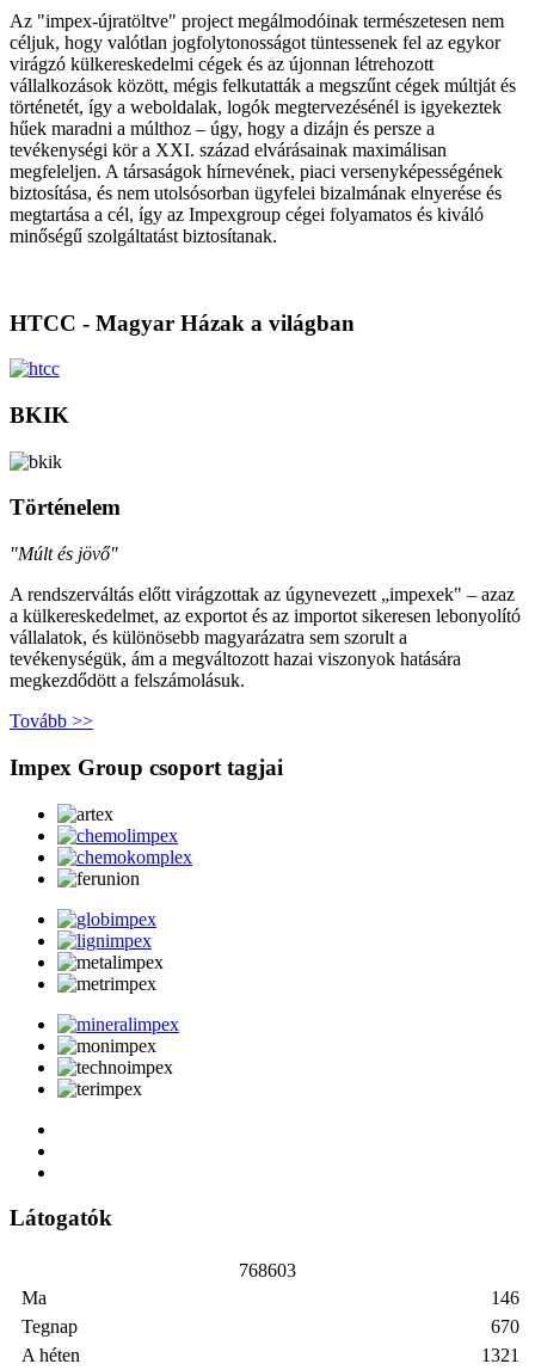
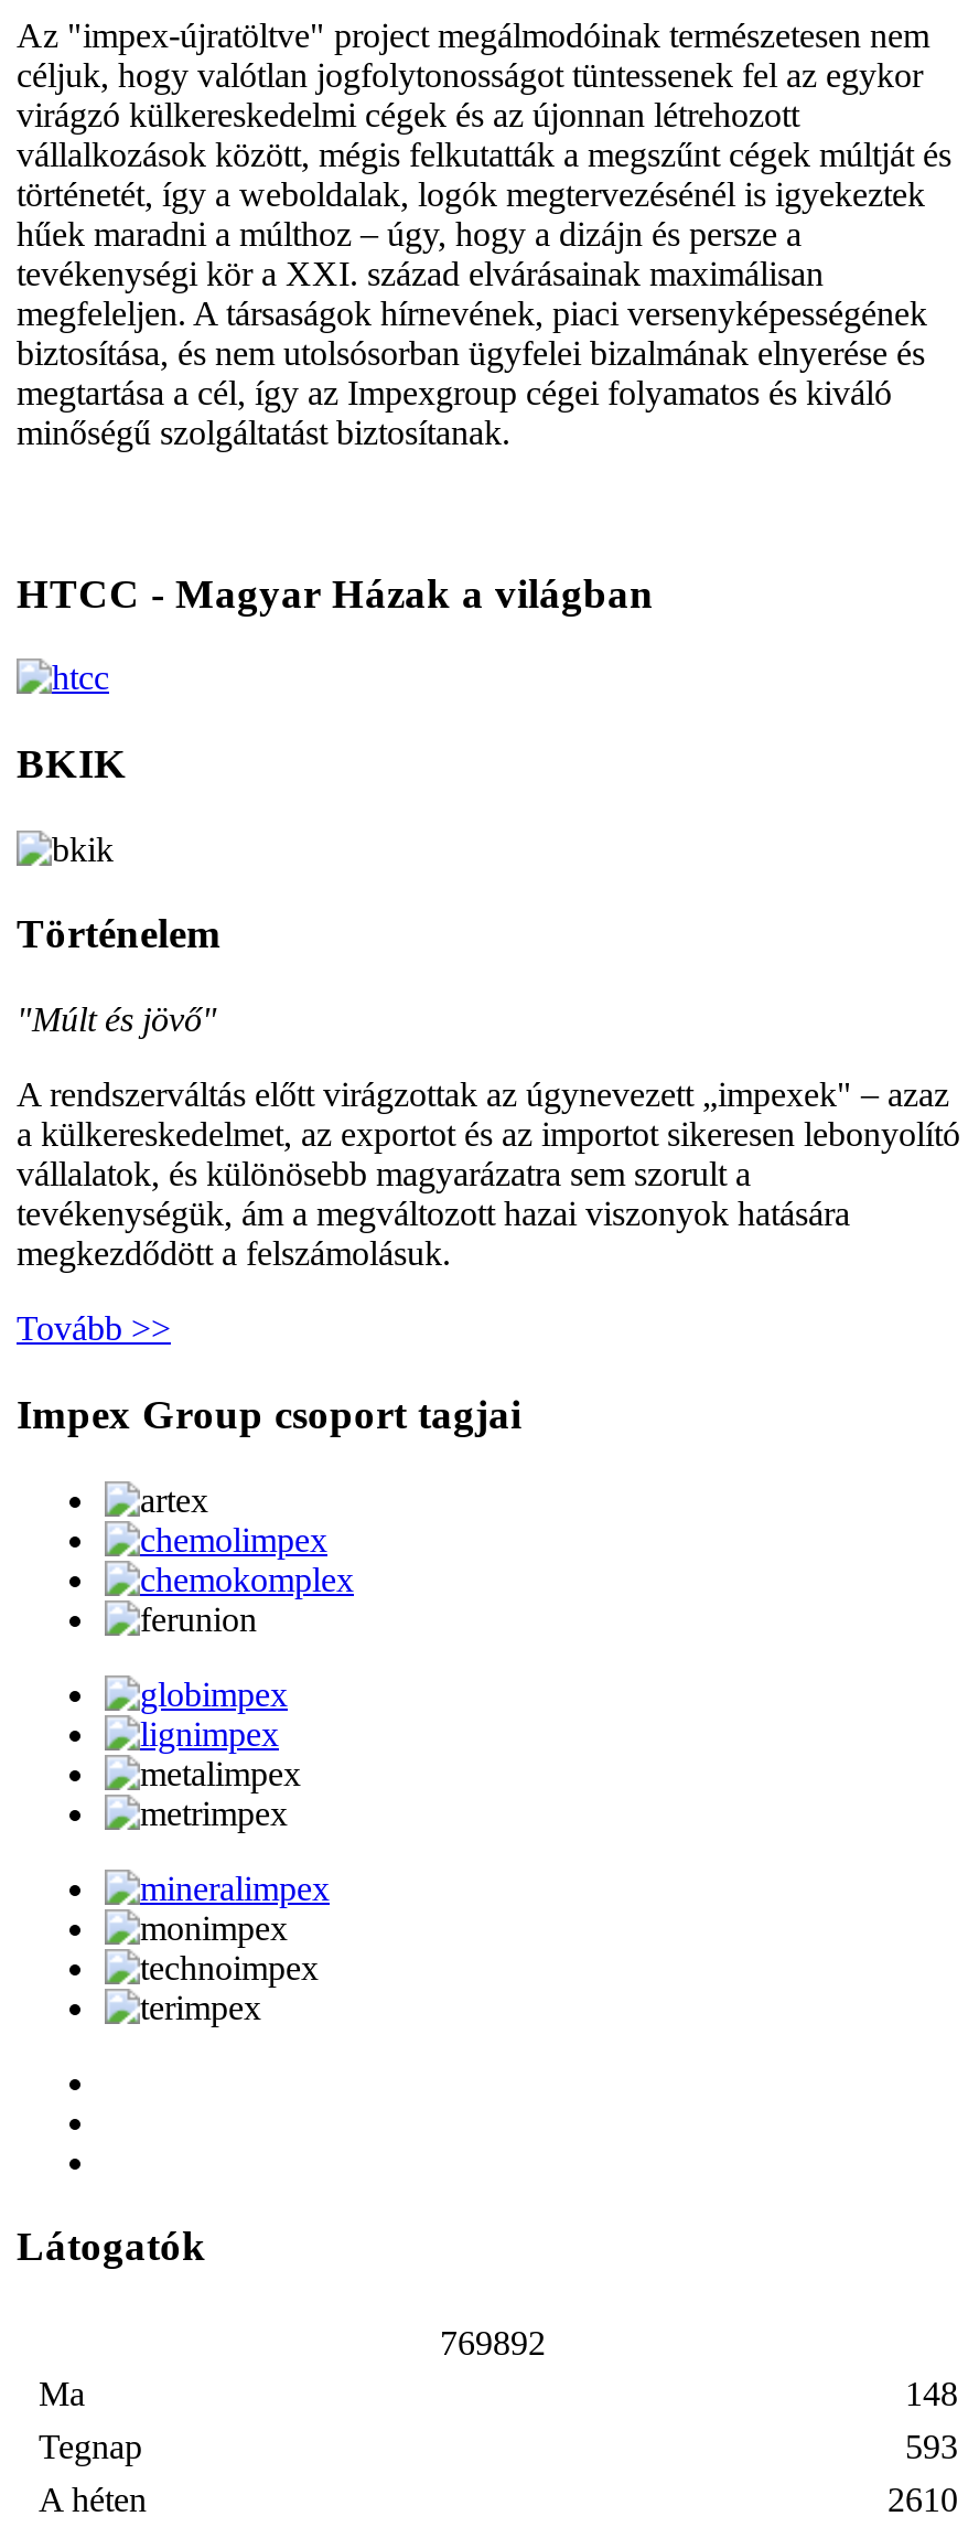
- 768603
+ 769892

- 146
+ 148

- 670
+ 593

- 1321
+ 2610
